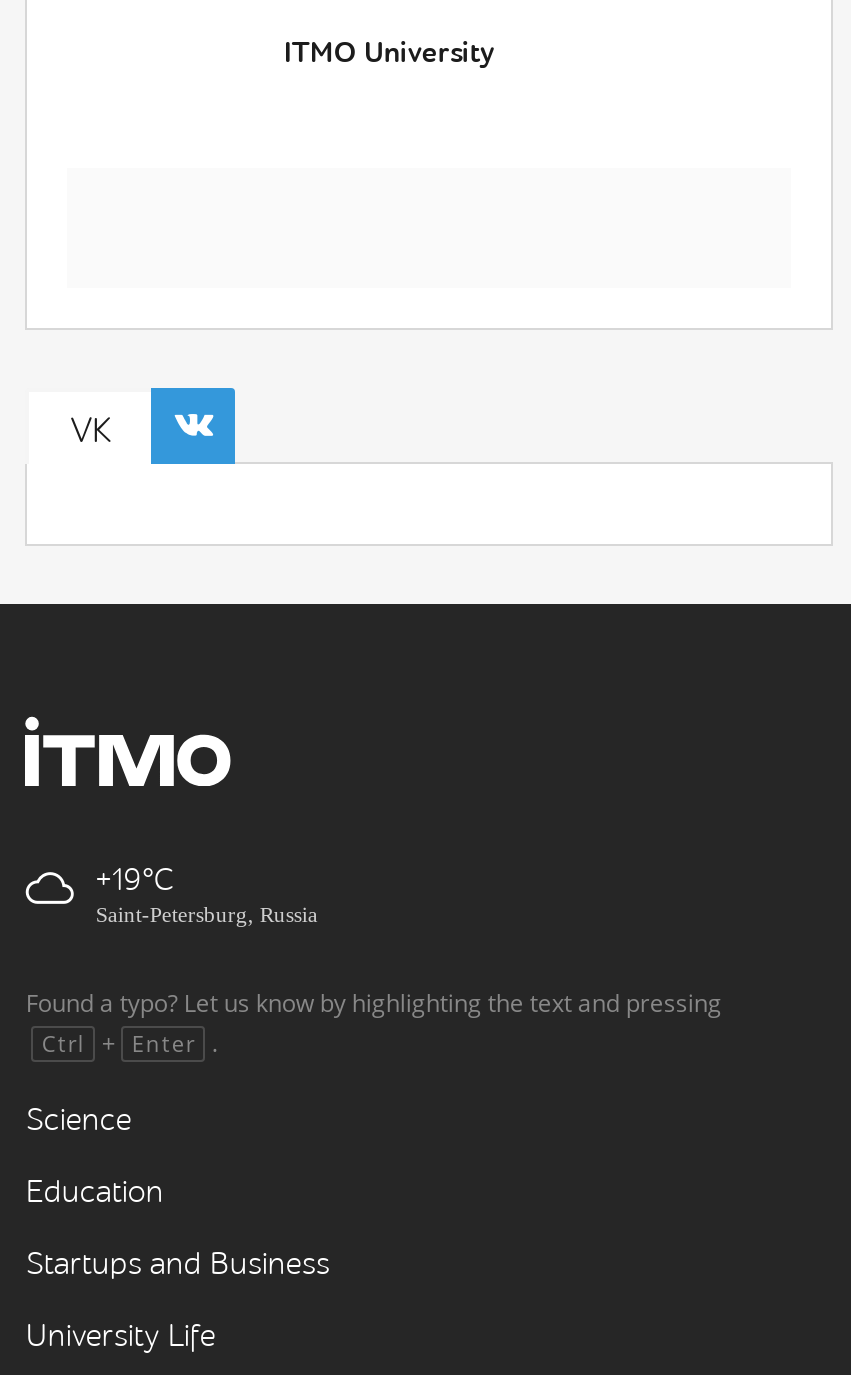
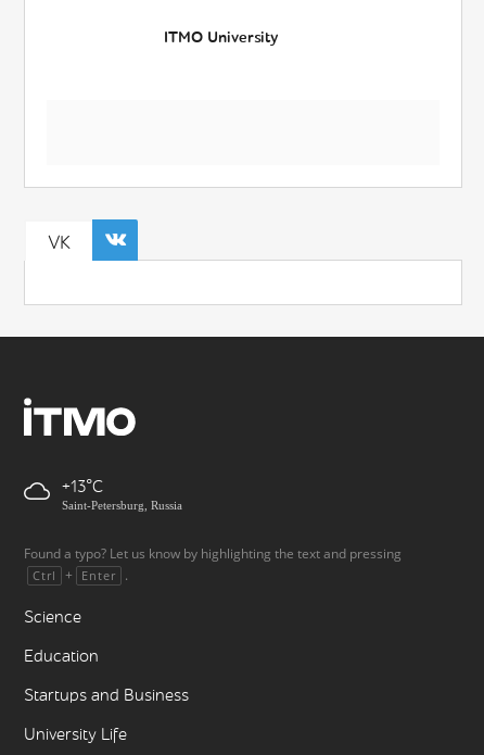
- +19
+ +13
